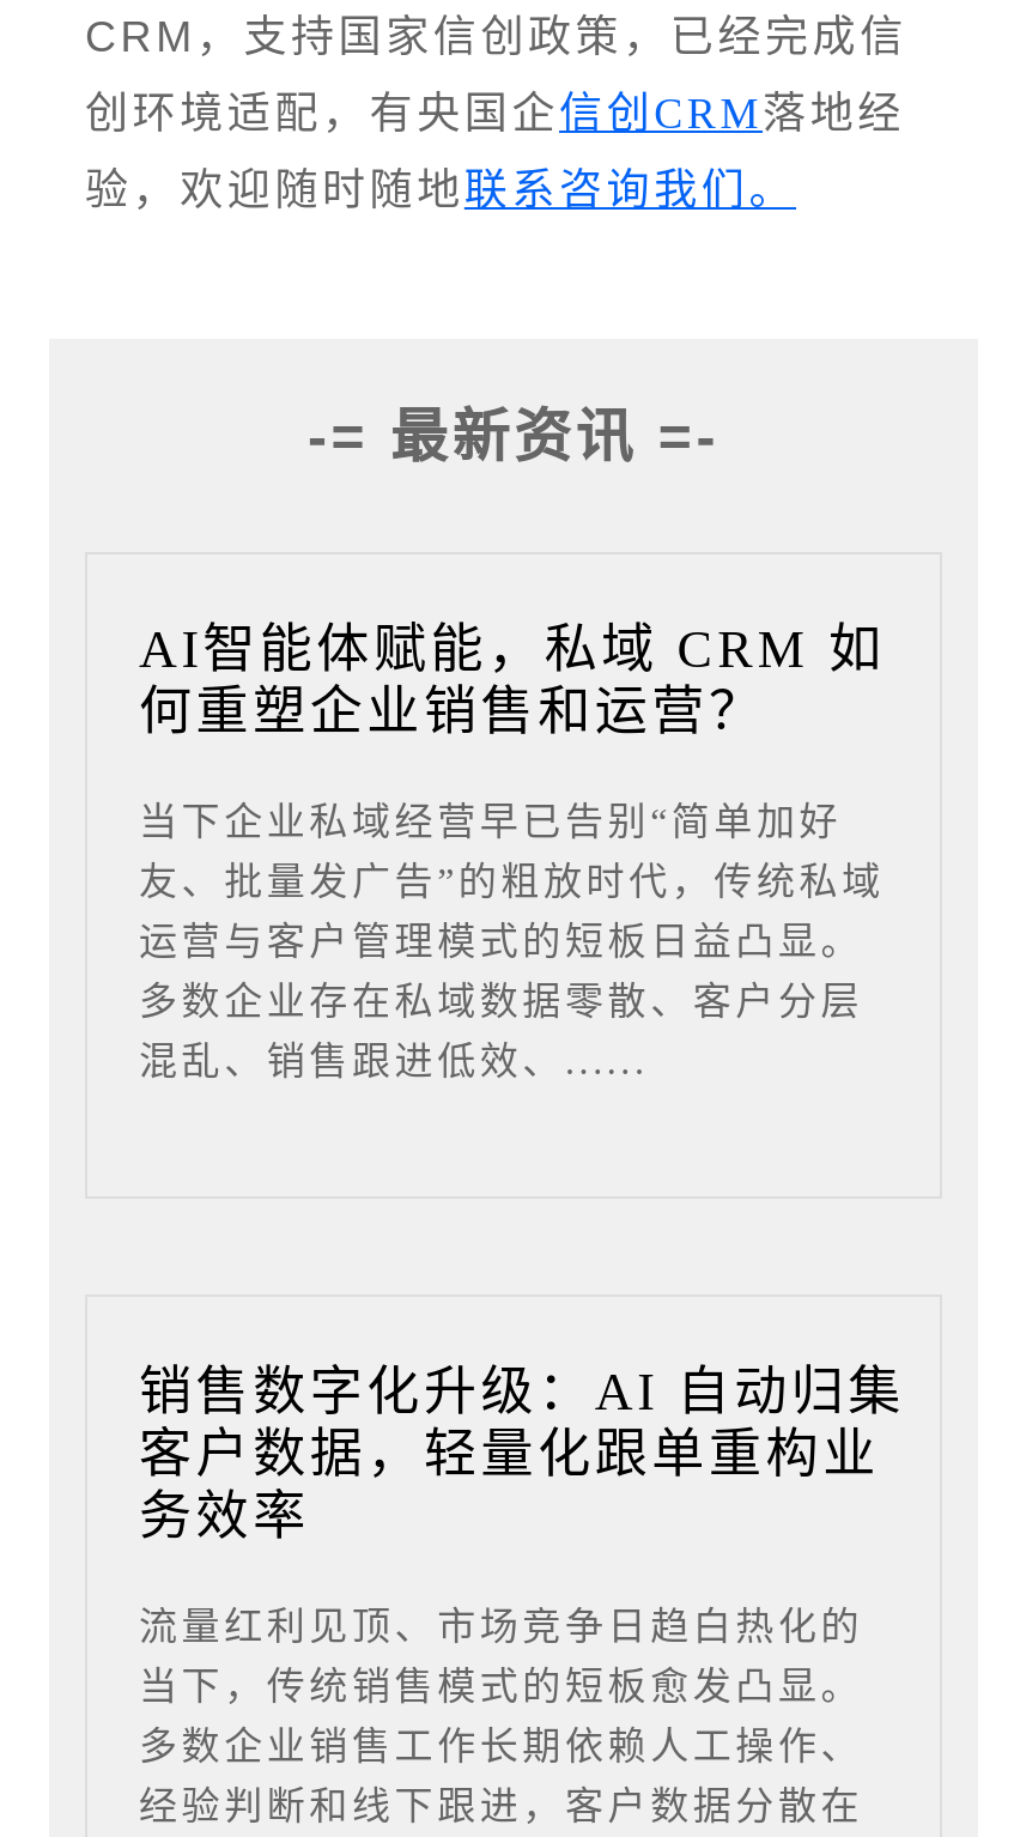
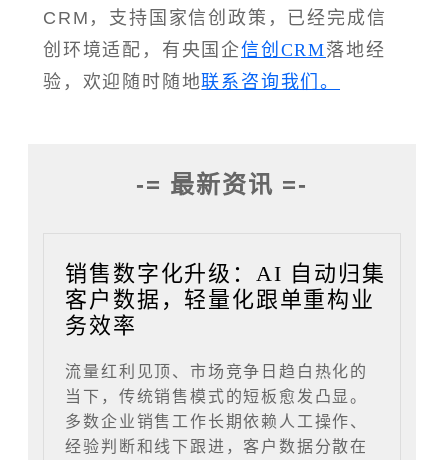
- AI智能体赋能，私域 CRM 如
- 何重塑企业销售和运营？
- 当下企业私域经营早已告别“简单加好
- 友、批量发广告”的粗放时代，传统私域
- 运营与客户管理模式的短板日益凸显。
- 多数企业存在私域数据零散、客户分层
- 混乱、销售跟进低效、......
